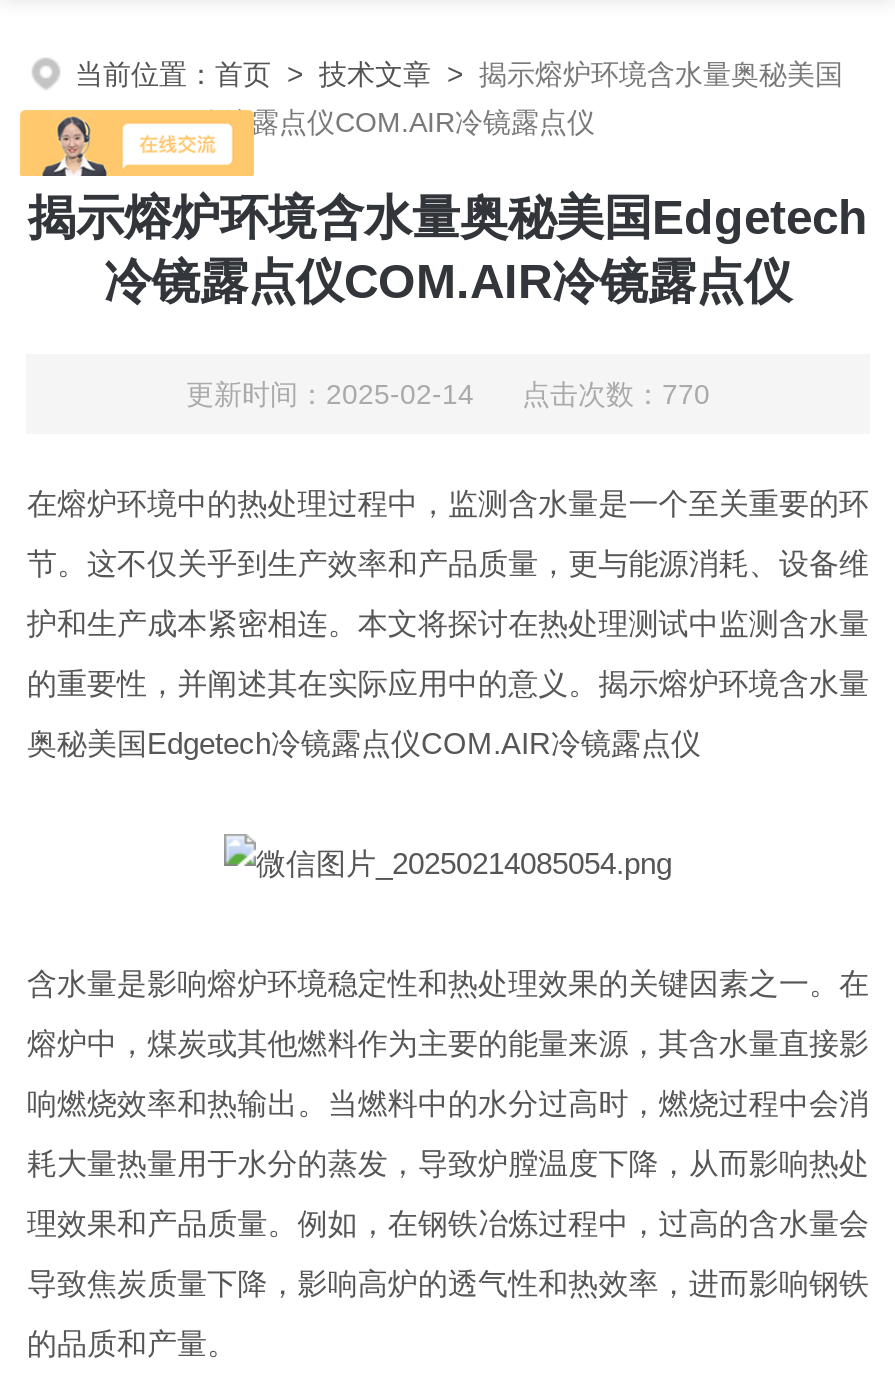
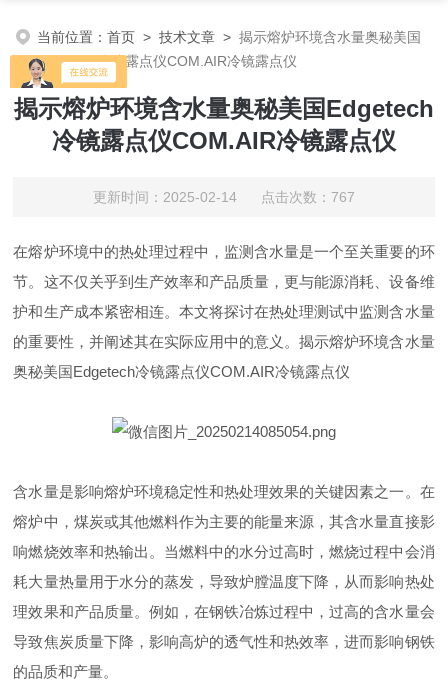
- 更新时间：2025-02-14 点击次数：770
+ 更新时间：2025-02-14 点击次数：767
